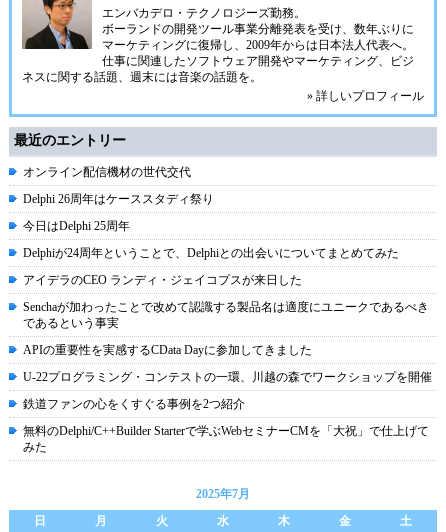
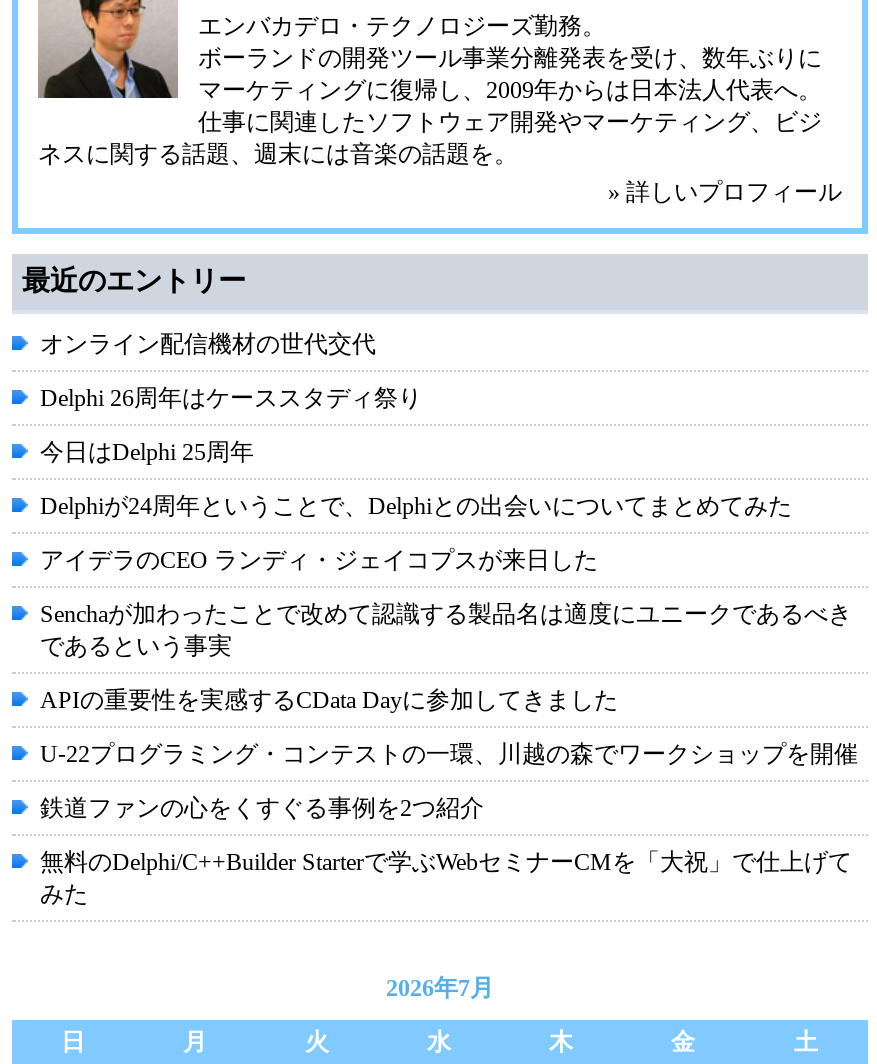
- 2025年7月
+ 2026年7月
